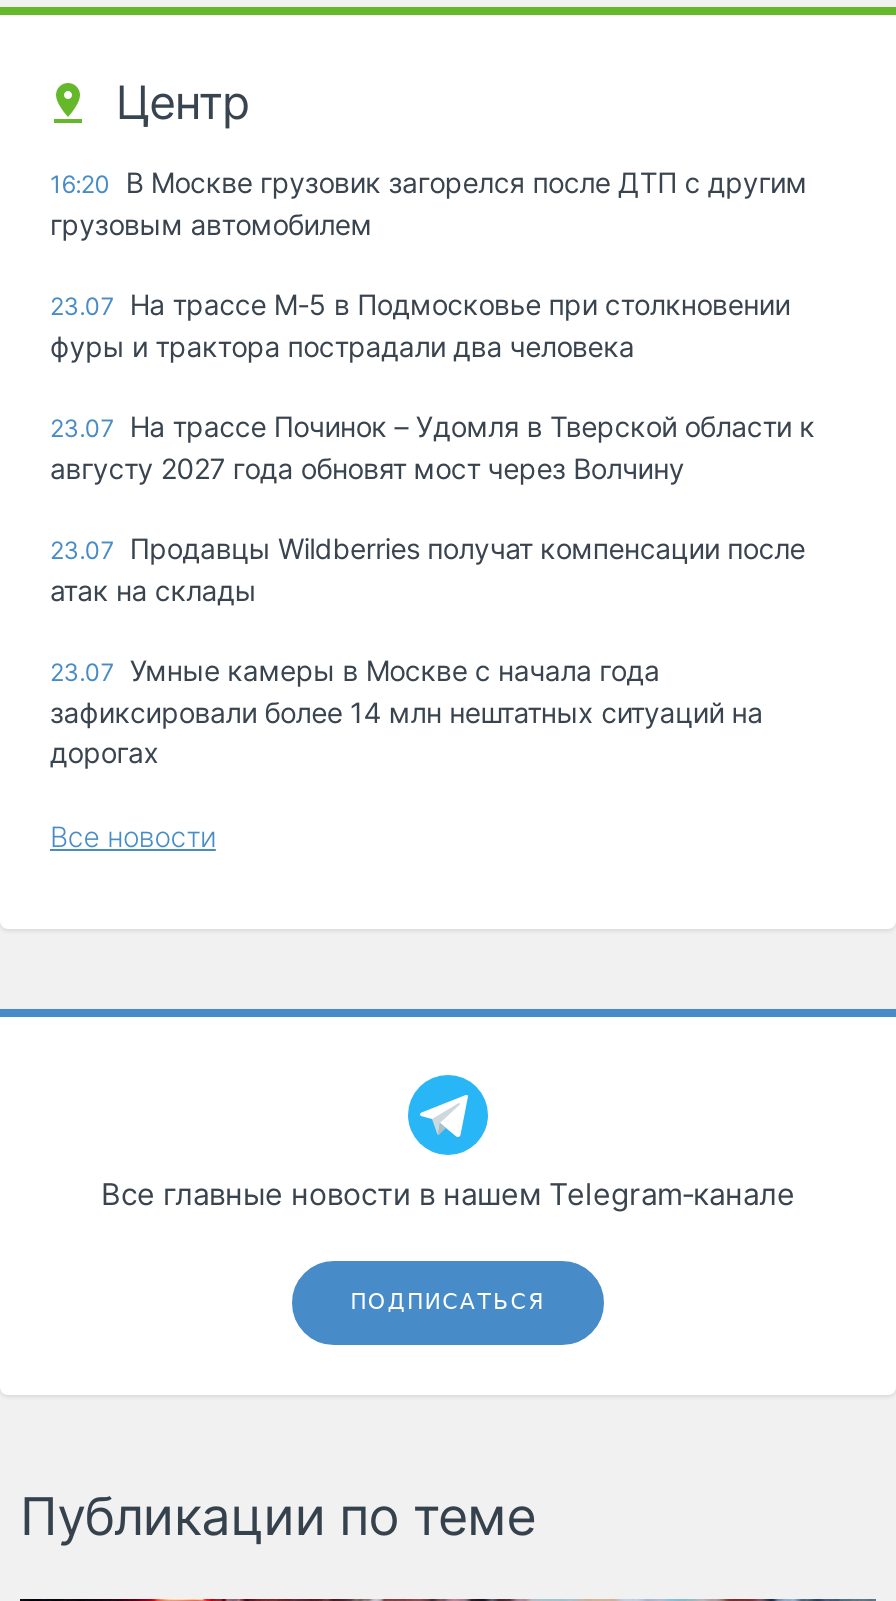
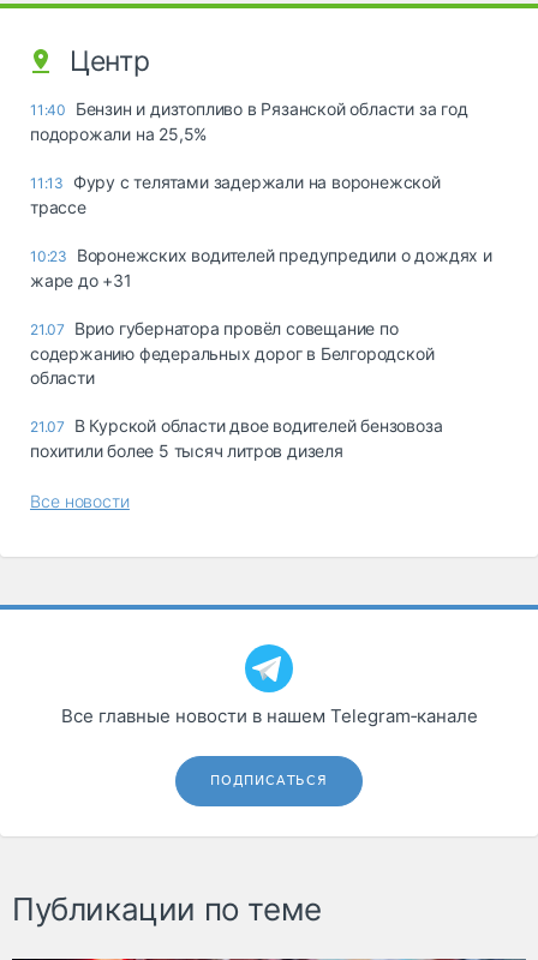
- 16:20 В Москве грузовик загорелся после ДТП с другим
- грузовым автомобилем
+ 11:40 Бензин и дизтопливо в Рязанской области за год
+ подорожали на 25,5%

- 23.07 На трассе М-5 в Подмосковье при столкновении
- фуры и трактора пострадали два человека
+ 11:13 Фуру с телятами задержали на воронежской
+ трассе

- 23.07 На трассе Починок – Удомля в Тверской области к
- августу 2027 года обновят мост через Волчину
+ 10:23 Воронежских водителей предупредили о дождях и
+ жаре до +31

- 23.07 Продавцы Wildberries получат компенсации после
- атак на склады
+ 21.07 Врио губернатора провёл совещание по
+ содержанию федеральных дорог в Белгородской
+ области

- 23.07 Умные камеры в Москве с начала года
- зафиксировали более 14 млн нештатных ситуаций на
- дорогах
+ 21.07 В Курской области двое водителей бензовоза
+ похитили более 5 тысяч литров дизеля
